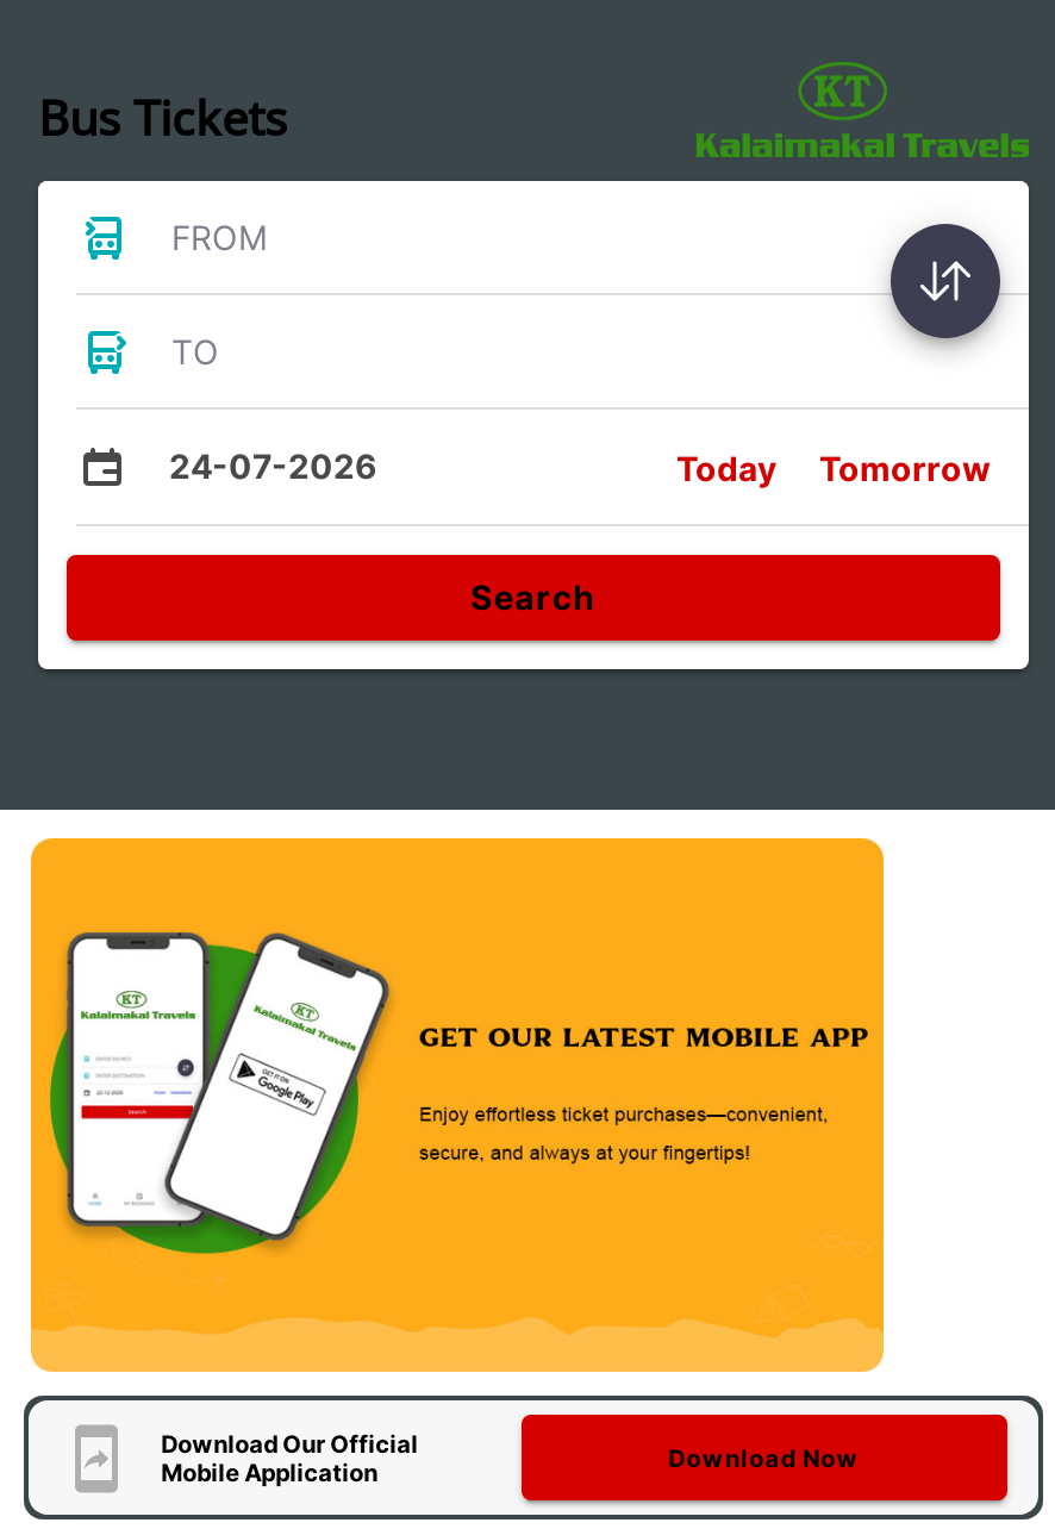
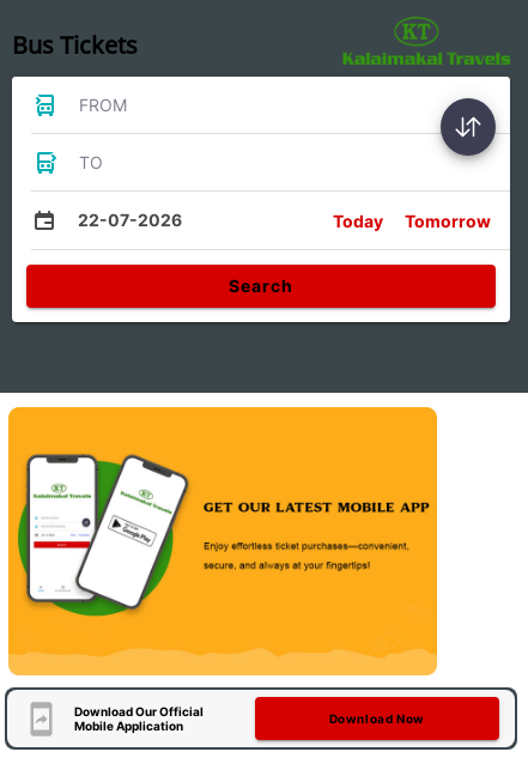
- 24-07-2026
+ 22-07-2026
